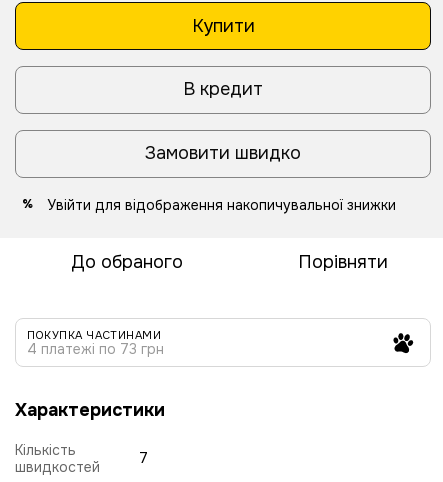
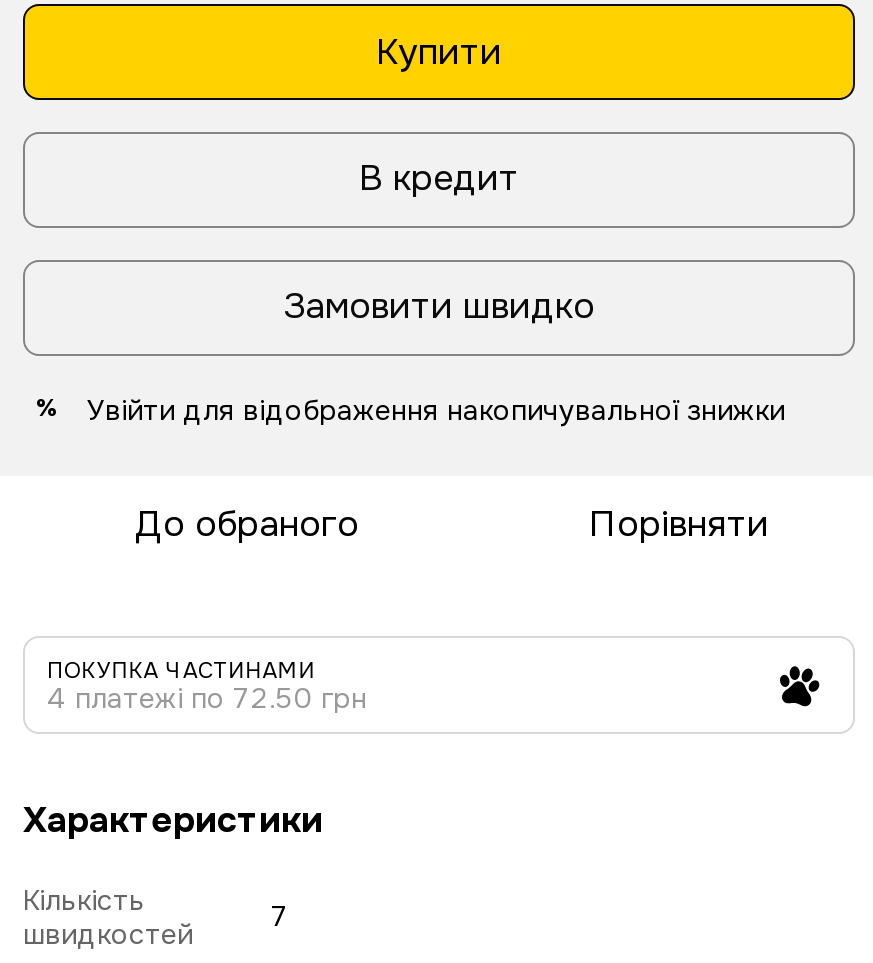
- 4 платежі по 73 грн
+ 4 платежі по 72.50 грн
